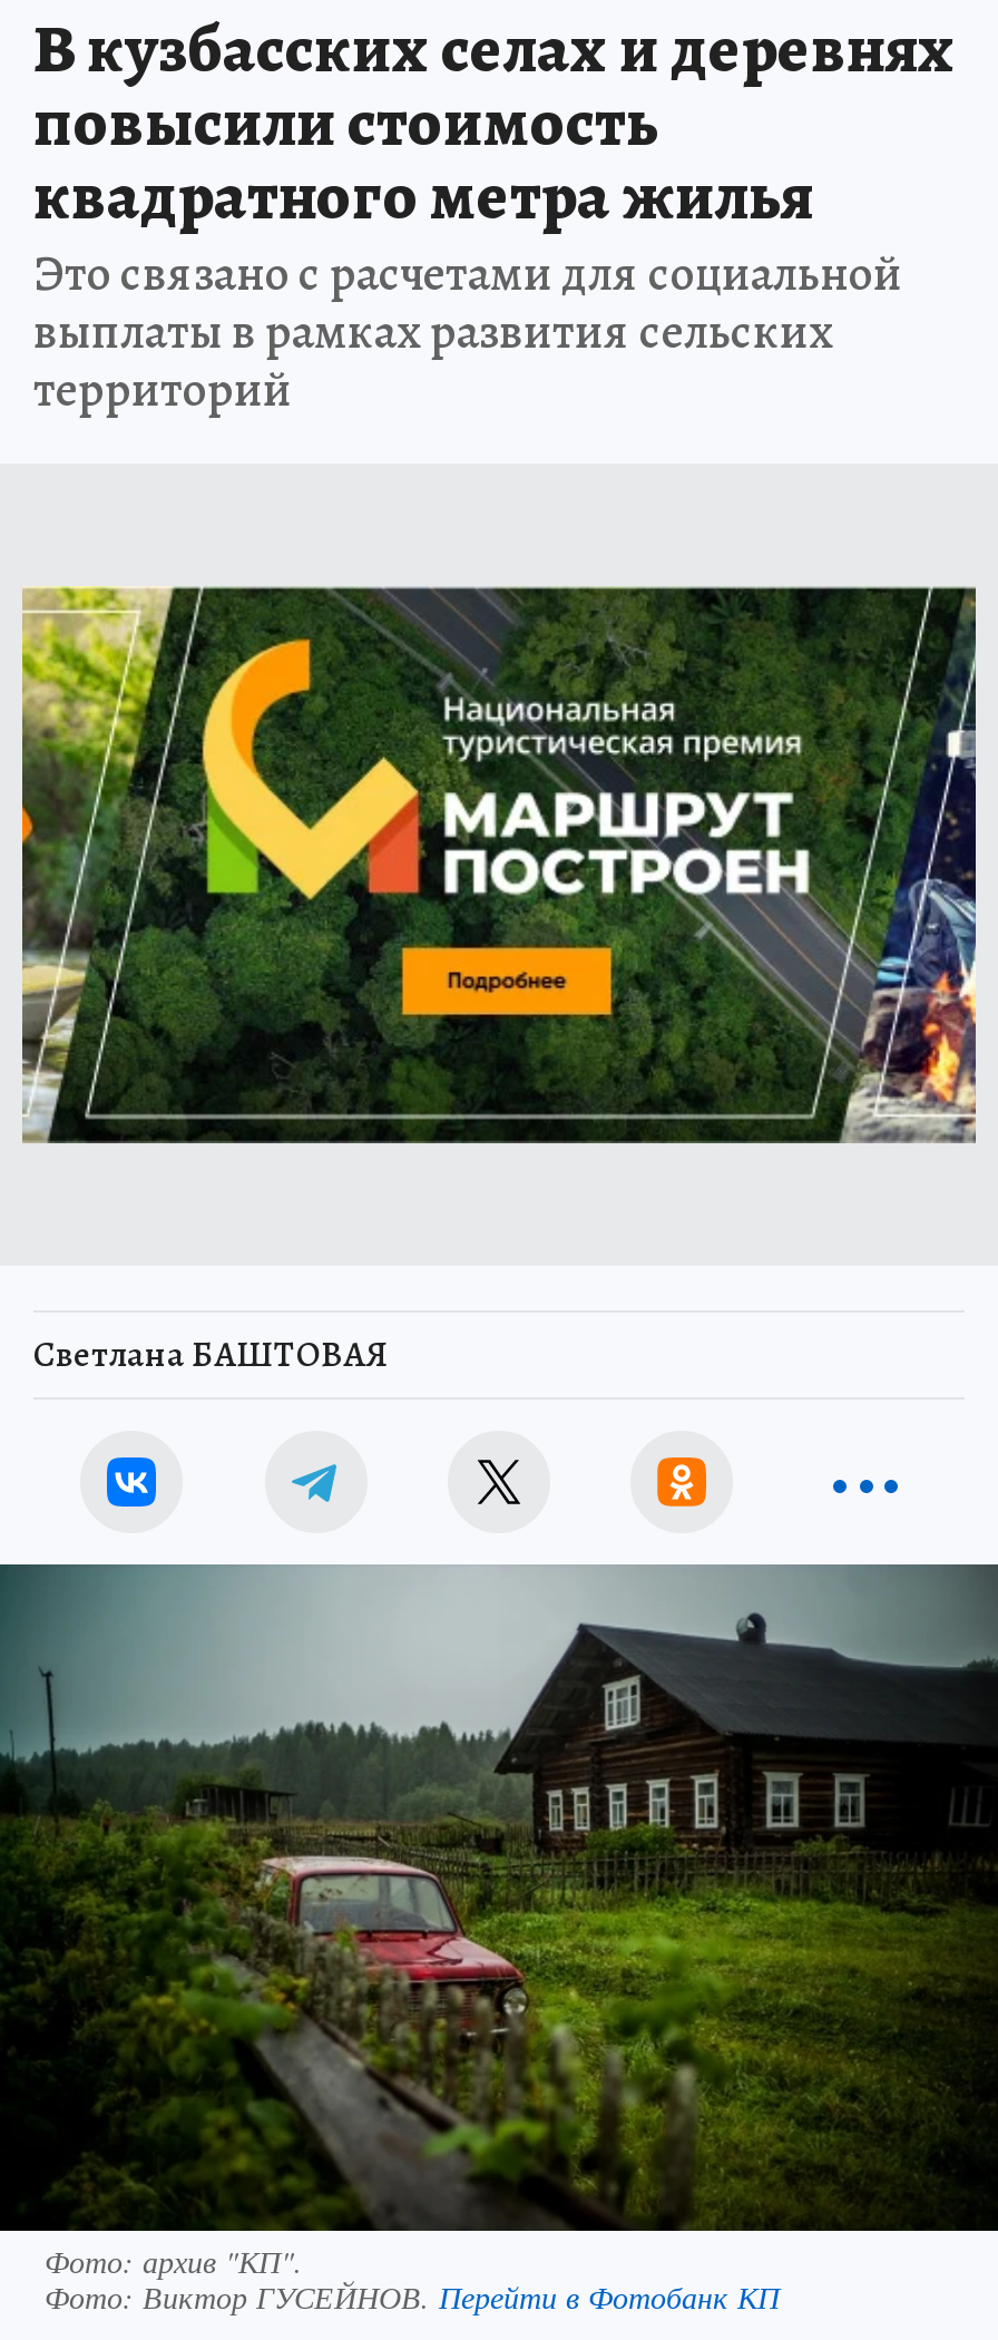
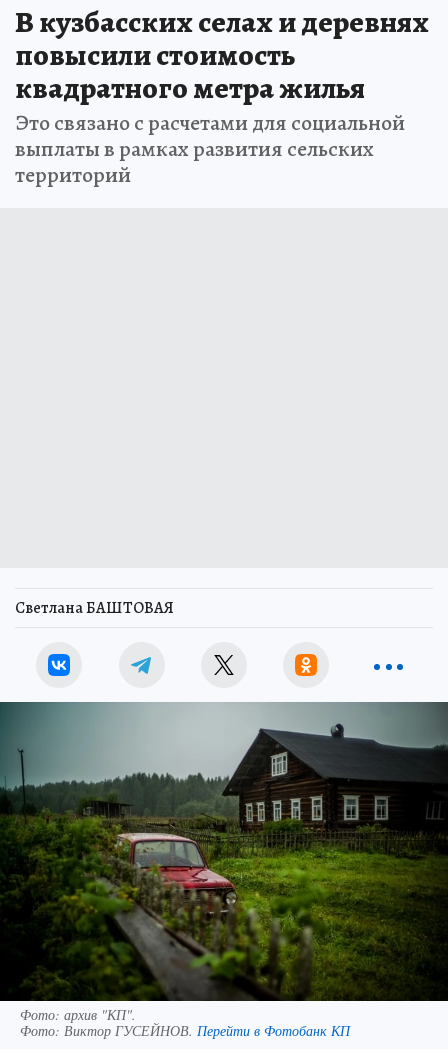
- [image]
